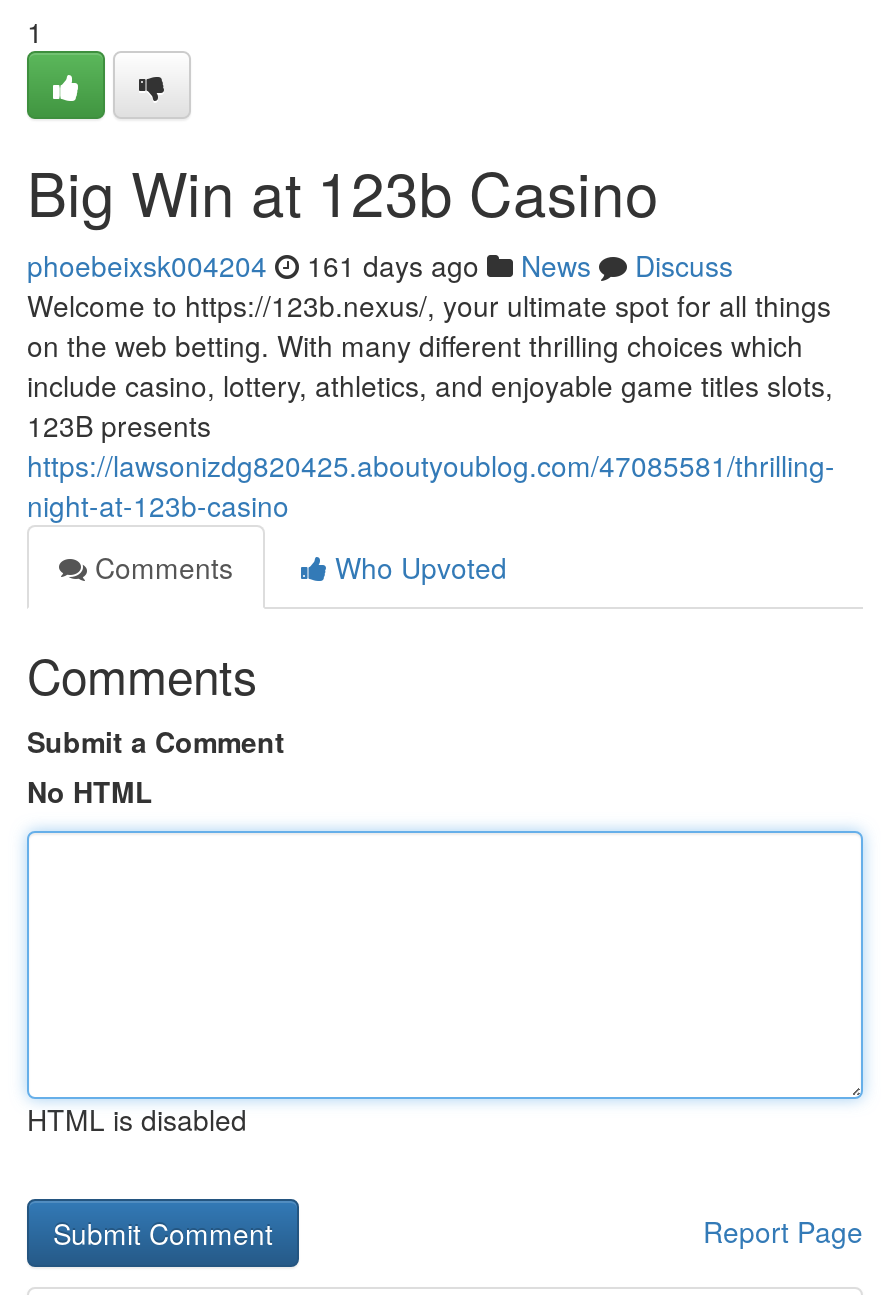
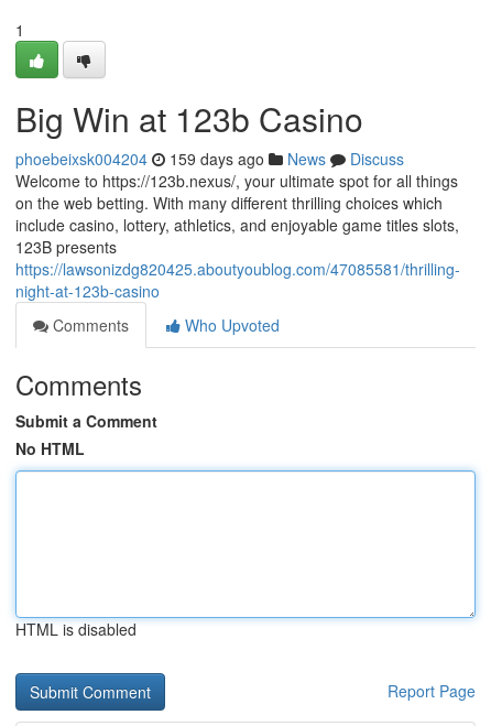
- phoebeixsk004204 161 days ago News Discuss
+ phoebeixsk004204 159 days ago News Discuss
